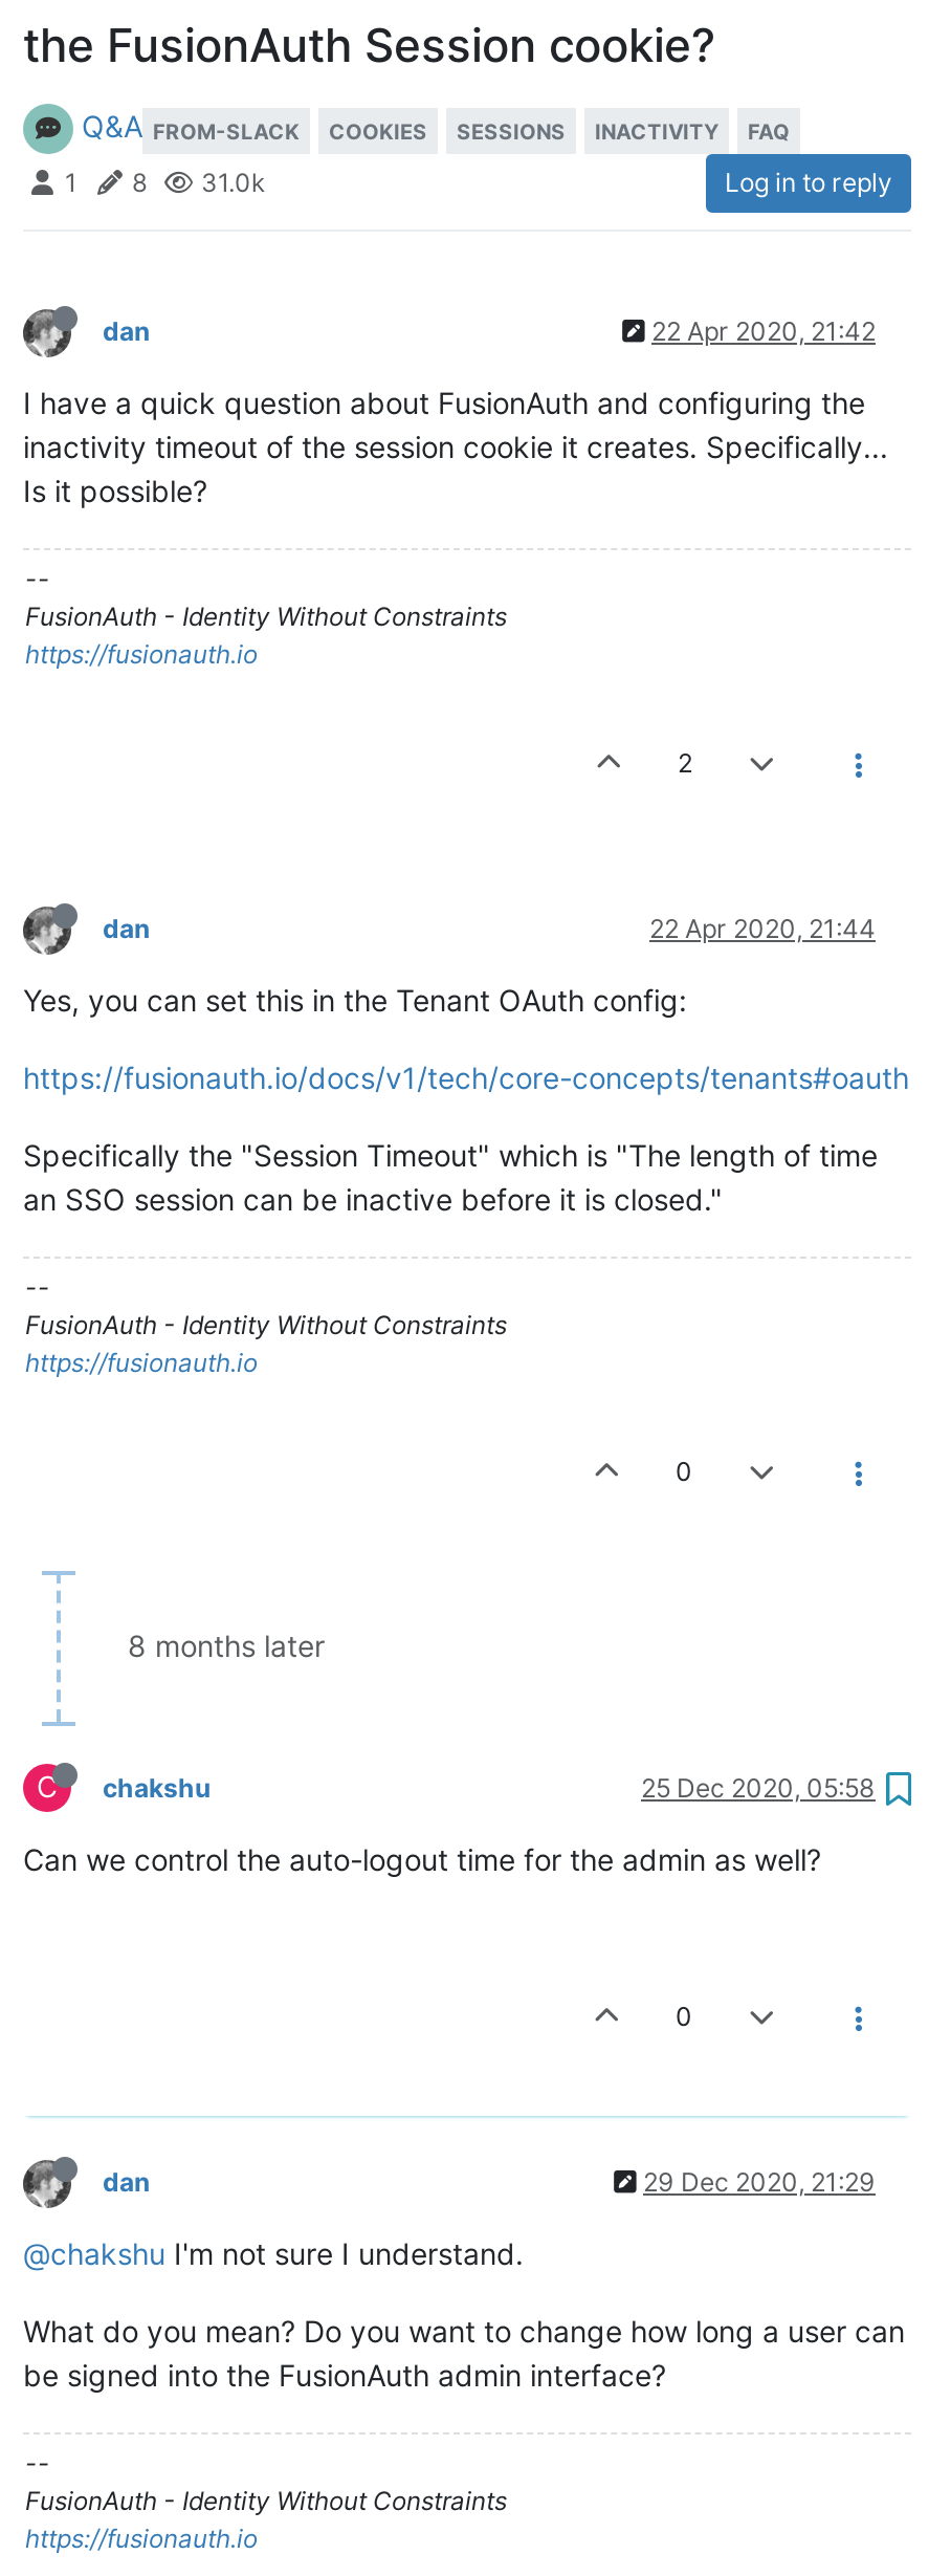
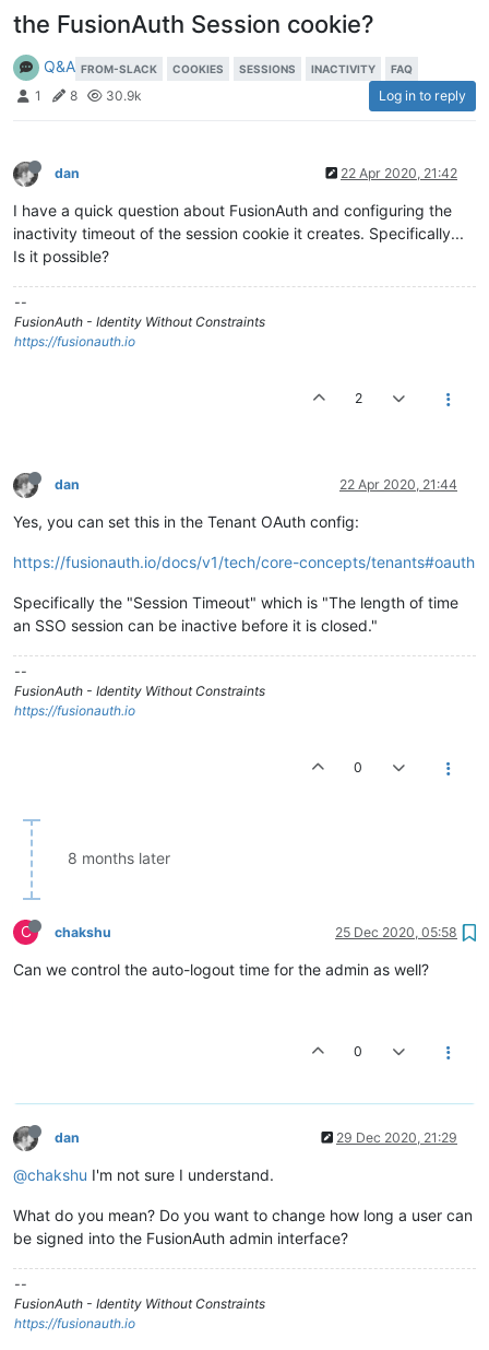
- 1 8 31.0k
+ 1 8 30.9k
